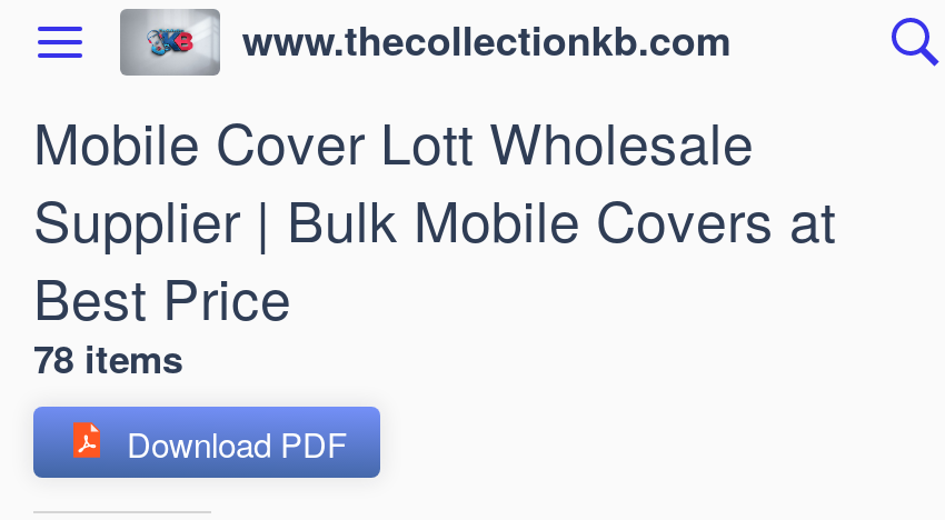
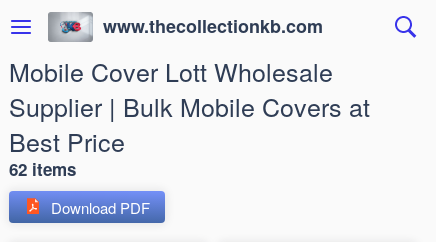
- 78 items
+ 62 items
